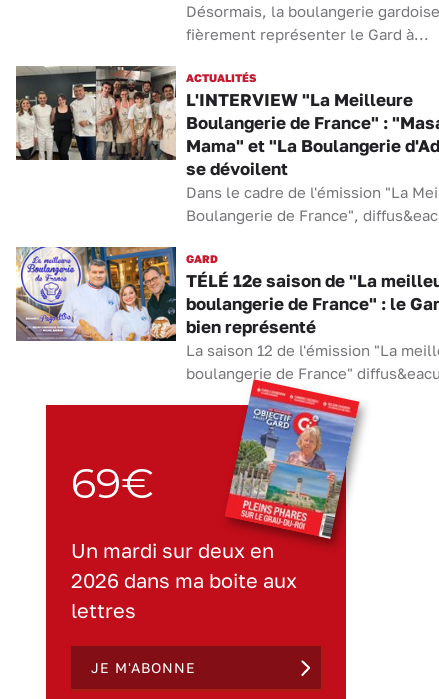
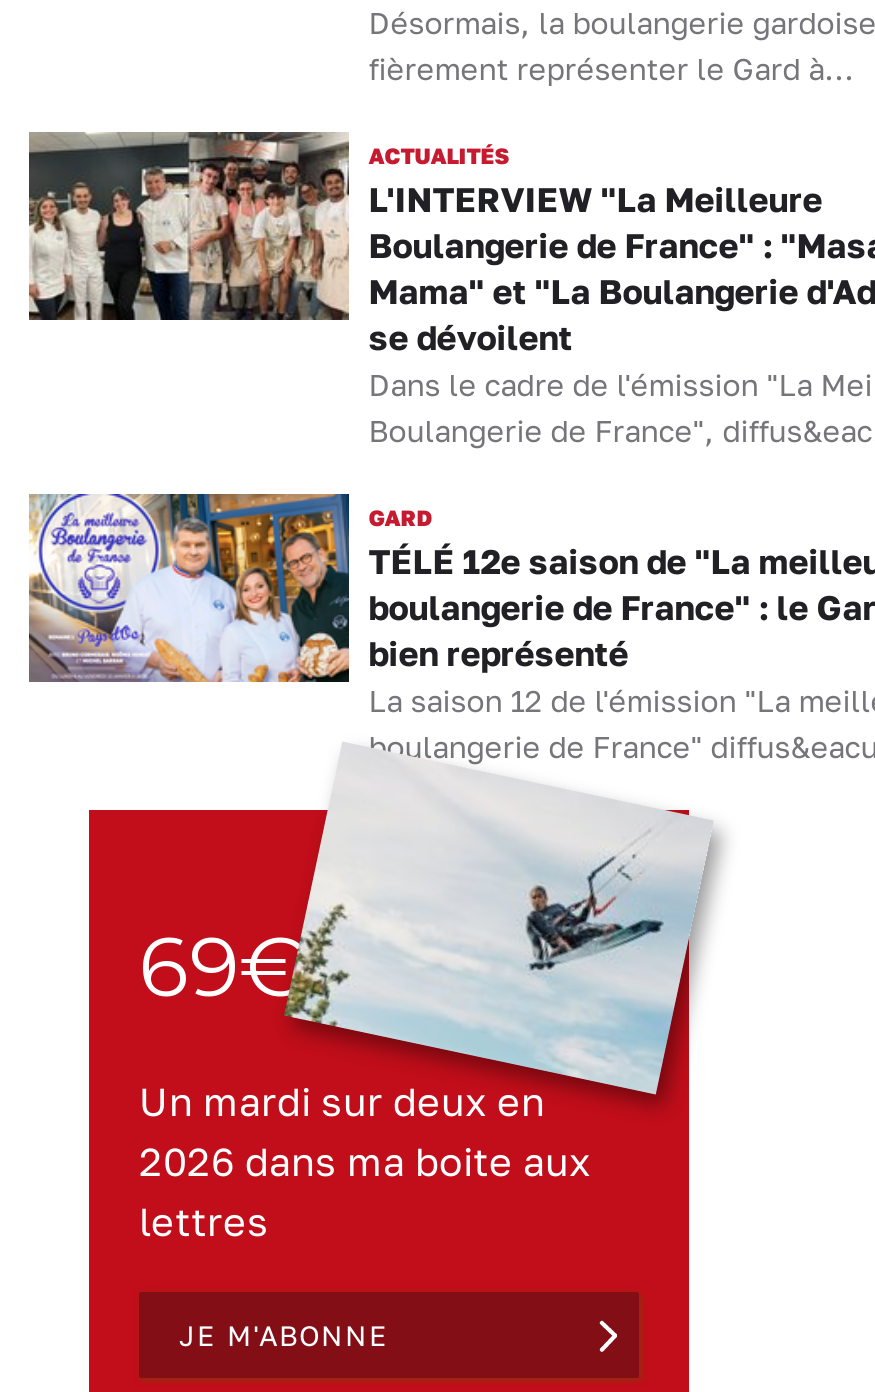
- [image]
+ [image]
